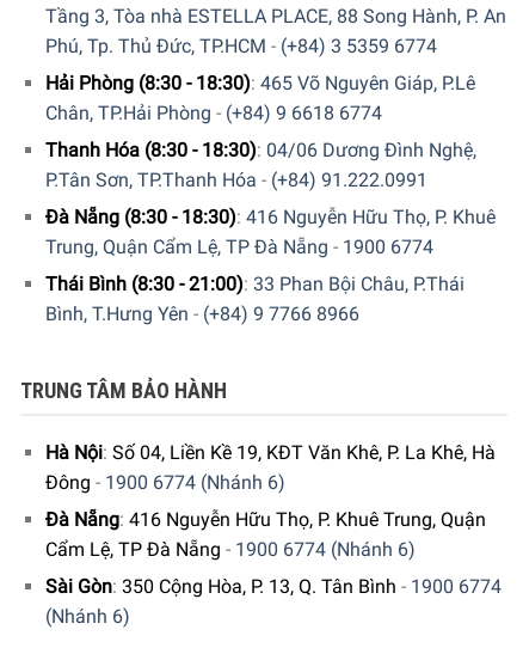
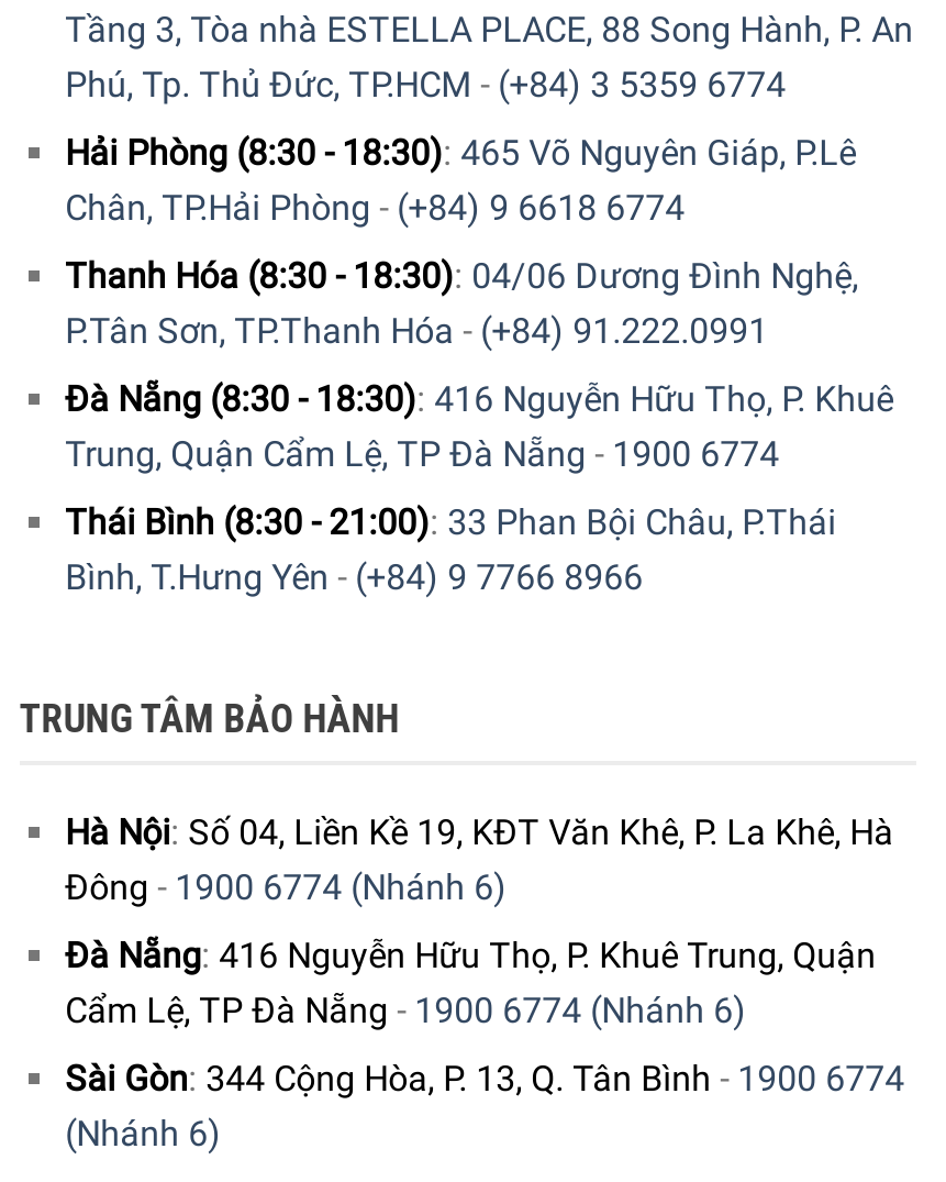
- Sài Gòn: 350 Cộng Hòa, P. 13, Q. Tân Bình - 1900 6774
+ Sài Gòn: 344 Cộng Hòa, P. 13, Q. Tân Bình - 1900 6774
